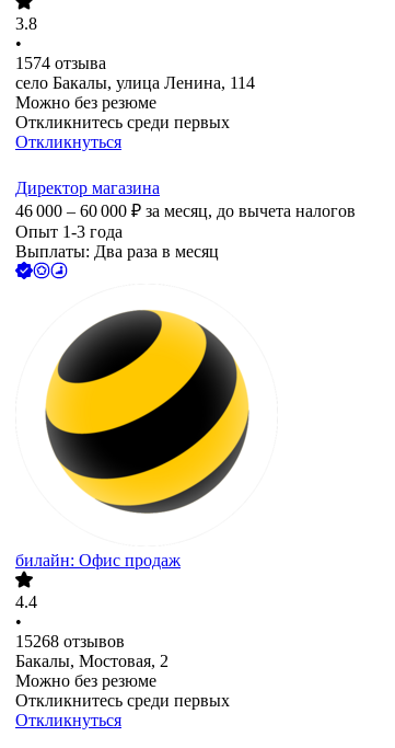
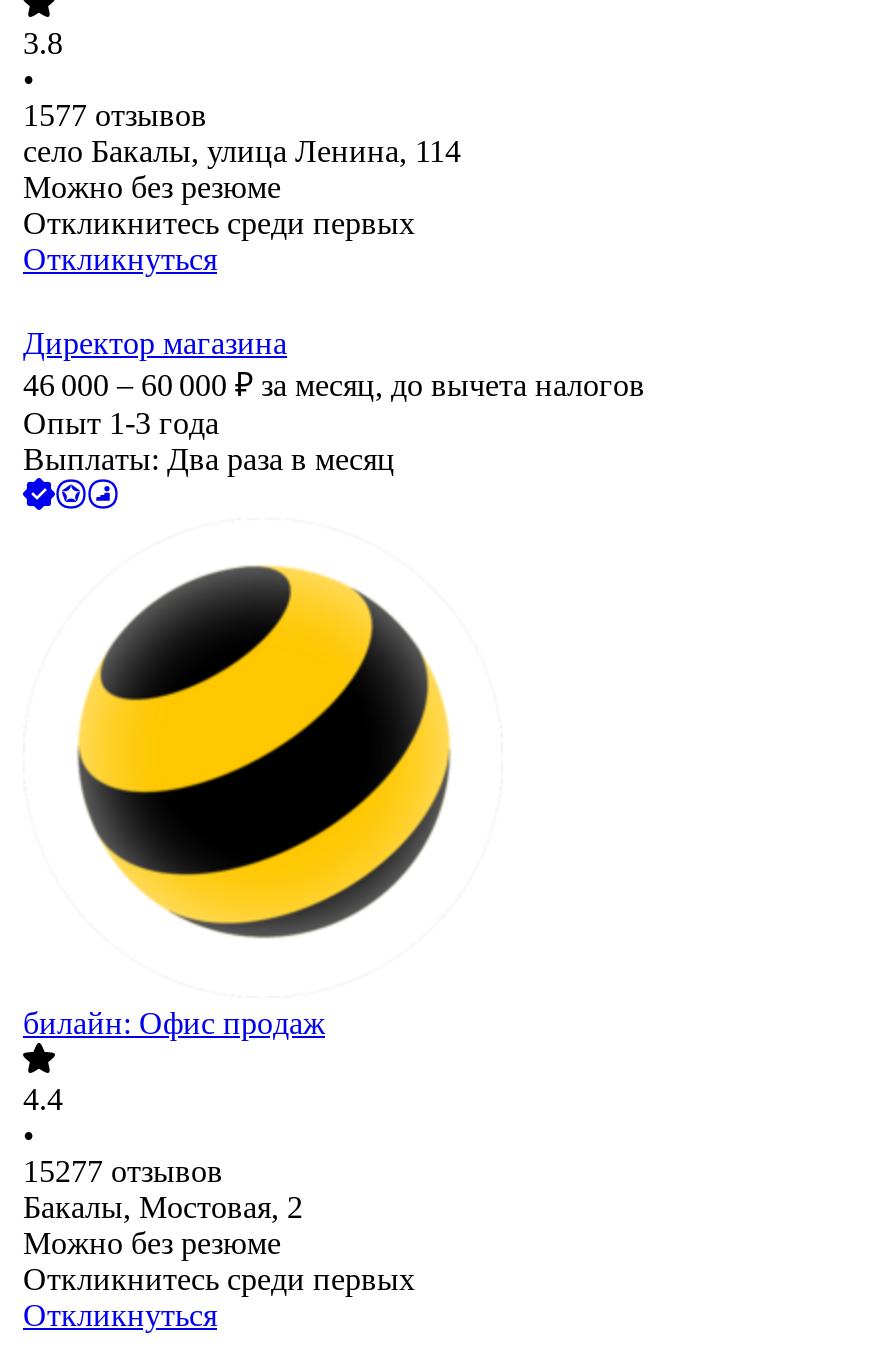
- 1574 отзыва
+ 1577 отзывов

- 15268 отзывов
+ 15277 отзывов
